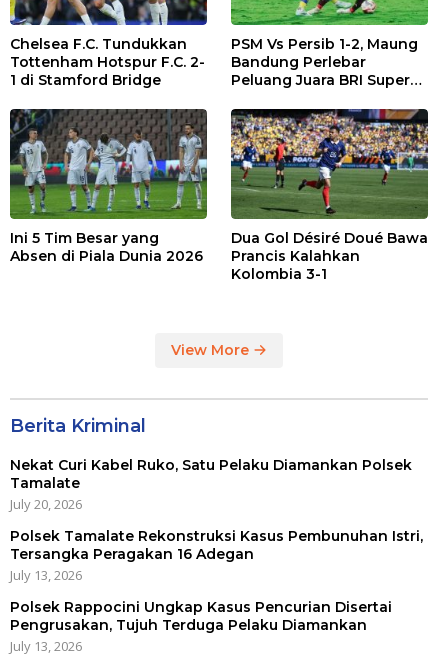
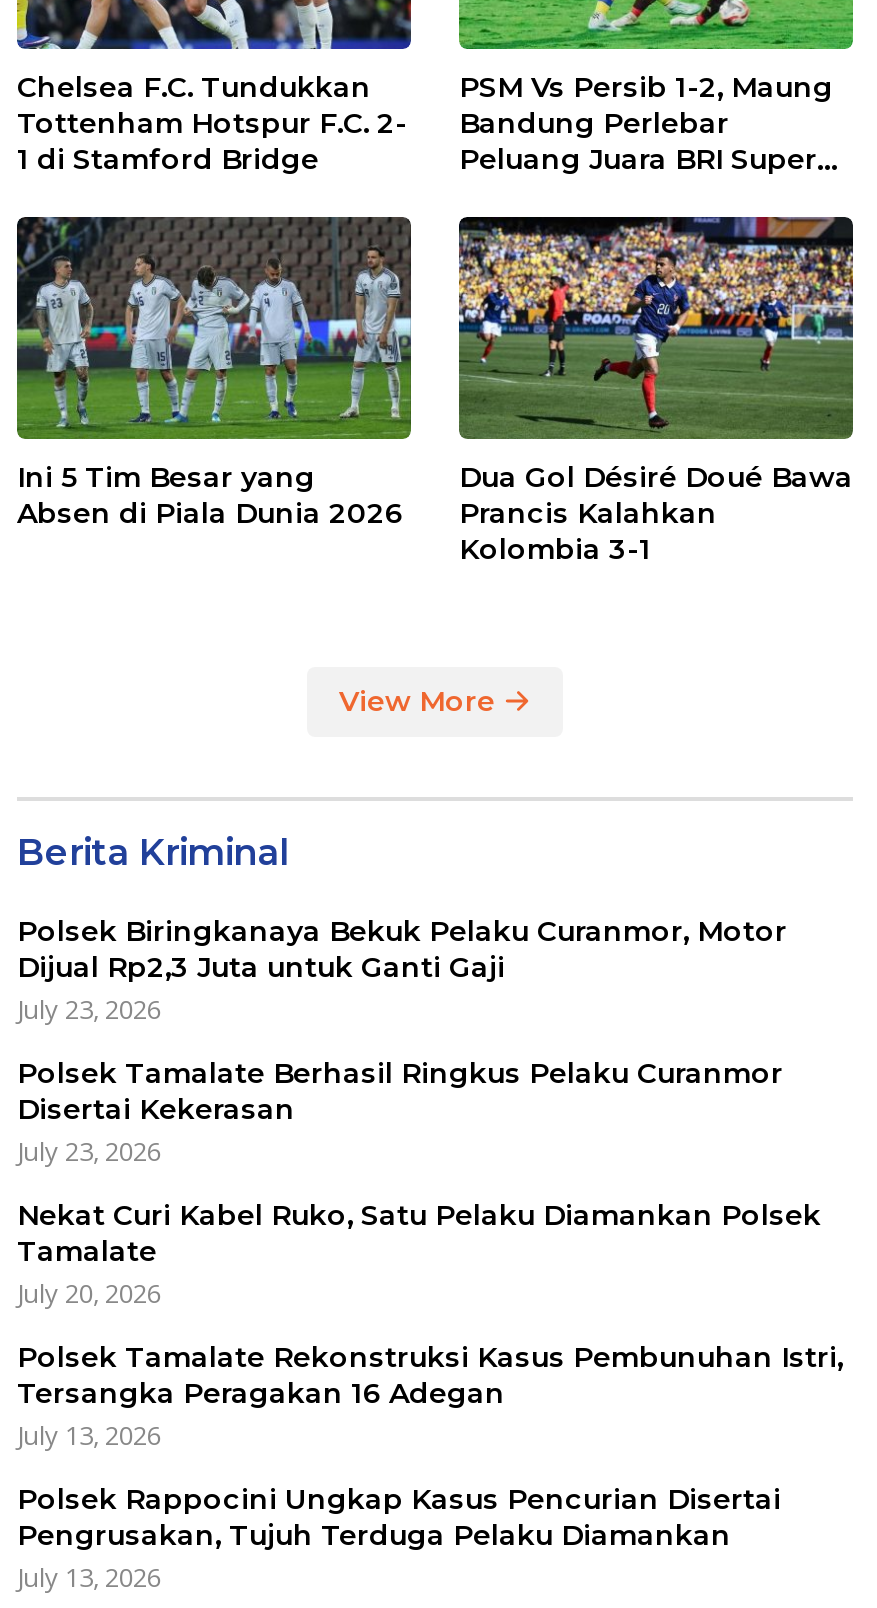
+ Polsek Biringkanaya Bekuk Pelaku Curanmor, Motor
+ Dijual Rp2,3 Juta untuk Ganti Gaji
+ July 23, 2026
+ Polsek Tamalate Berhasil Ringkus Pelaku Curanmor
+ Disertai Kekerasan
+ July 23, 2026
